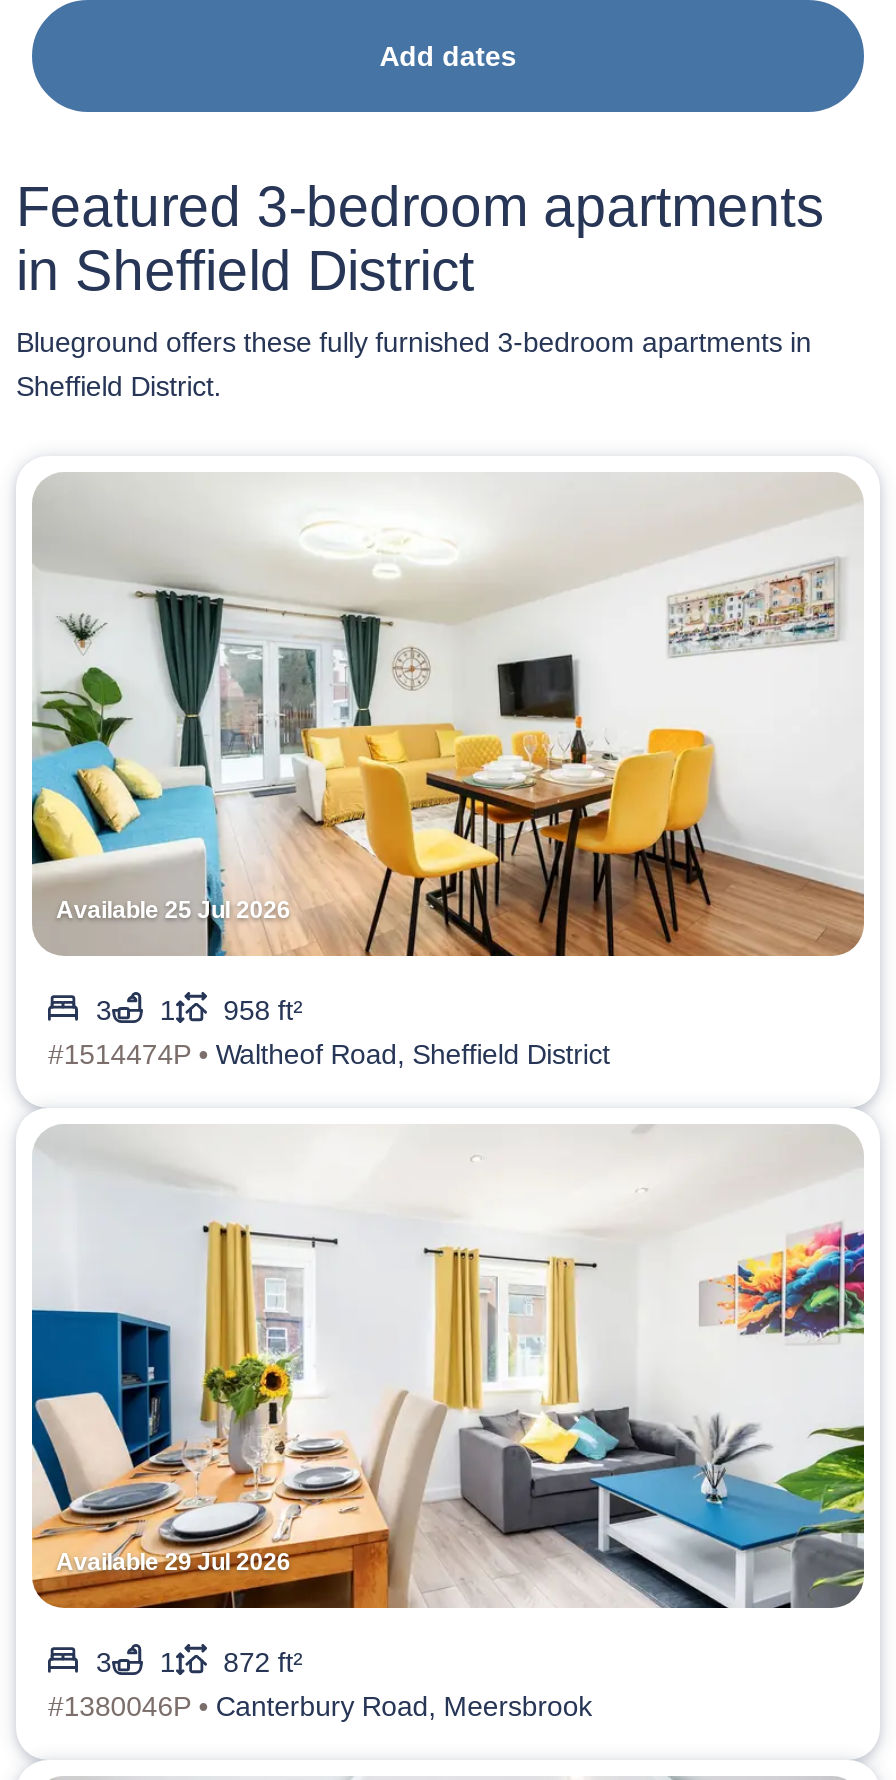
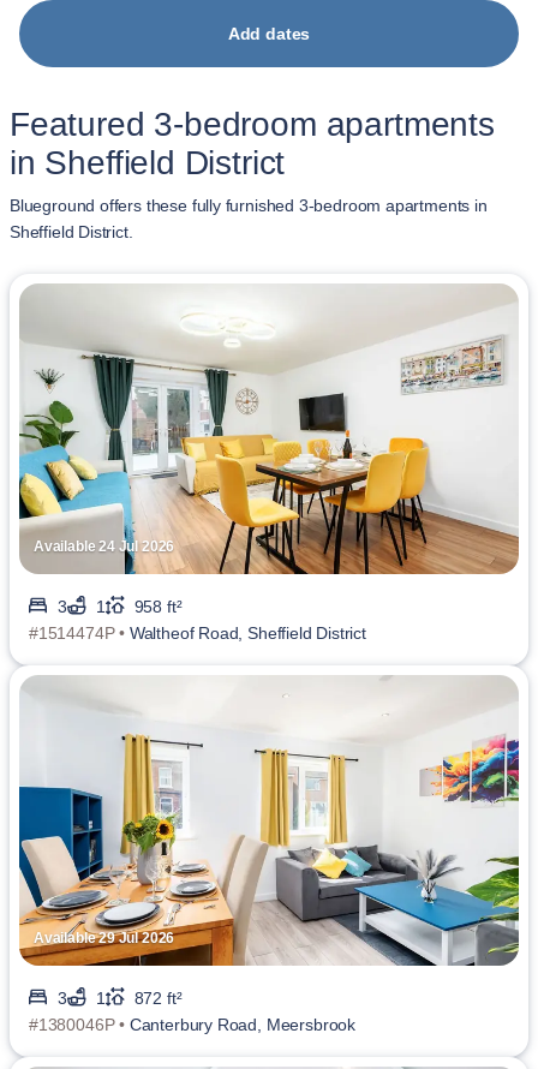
- Available 25 Jul 2026
+ Available 24 Jul 2026
